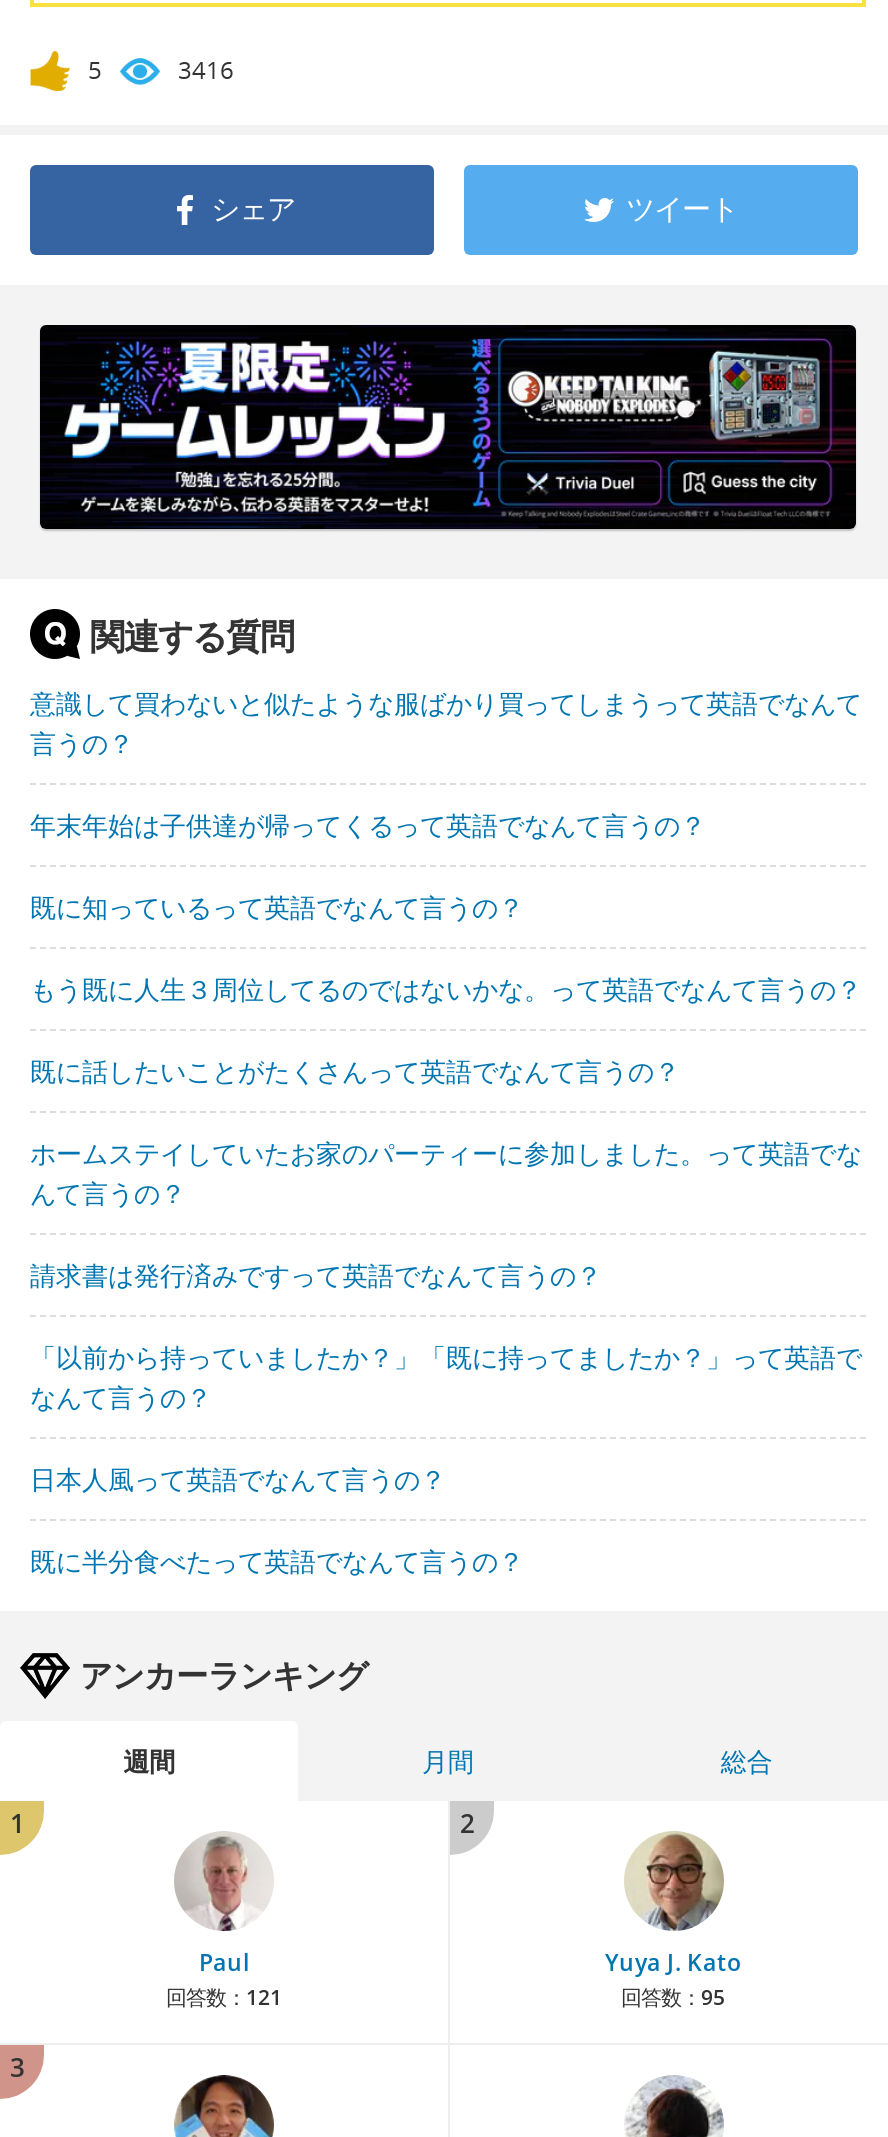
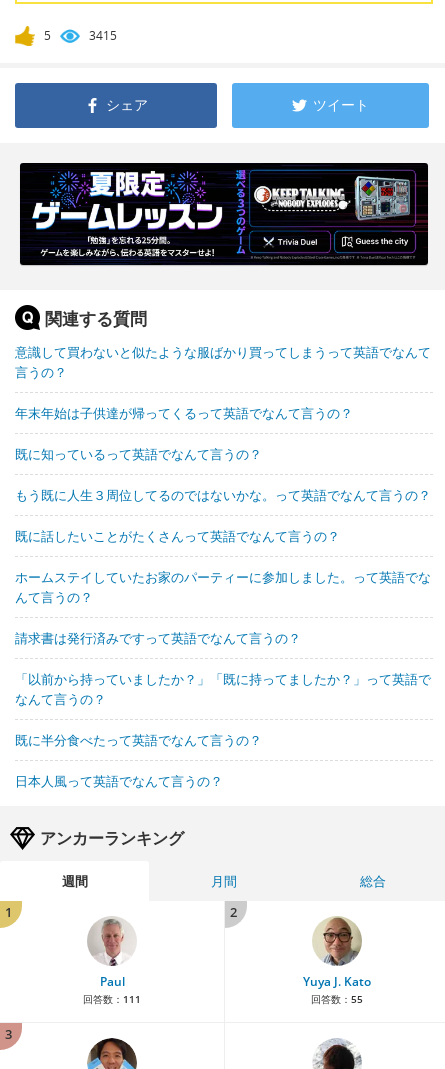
- 3416
+ 3415

moved down: 日本人風って英語でなんて言うの？

moved up: 既に半分食べたって英語でなんて言うの？

- 回答数：121
+ 回答数：111

- 回答数：95
+ 回答数：55
